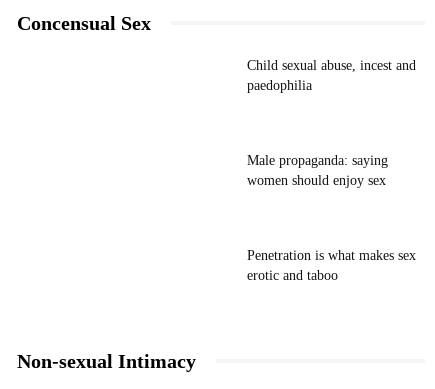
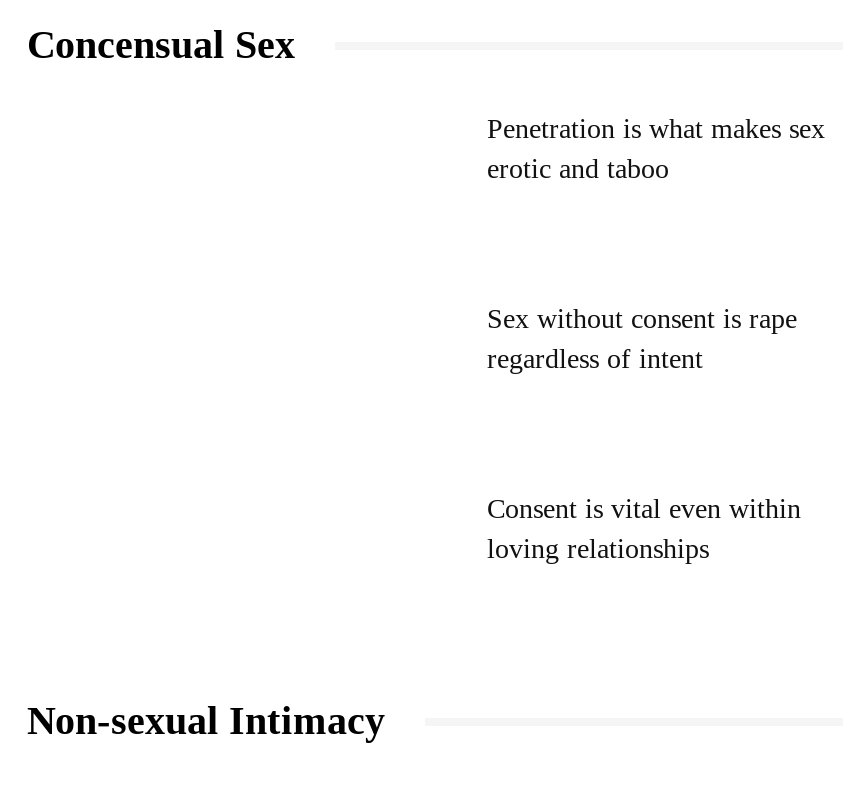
- Child sexual abuse, incest and
- paedophilia

- Male propaganda: saying
- women should enjoy sex

moved up: Penetration is what makes sex | erotic and taboo

+ Sex without consent is rape
+ regardless of intent

+ Consent is vital even within
+ loving relationships
